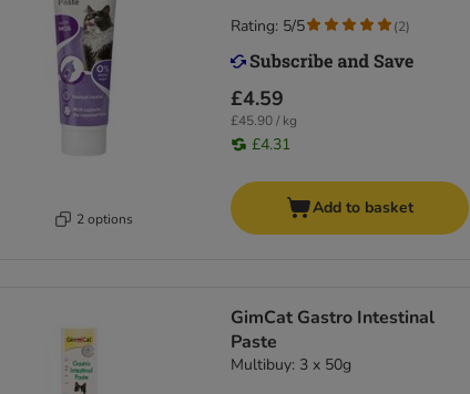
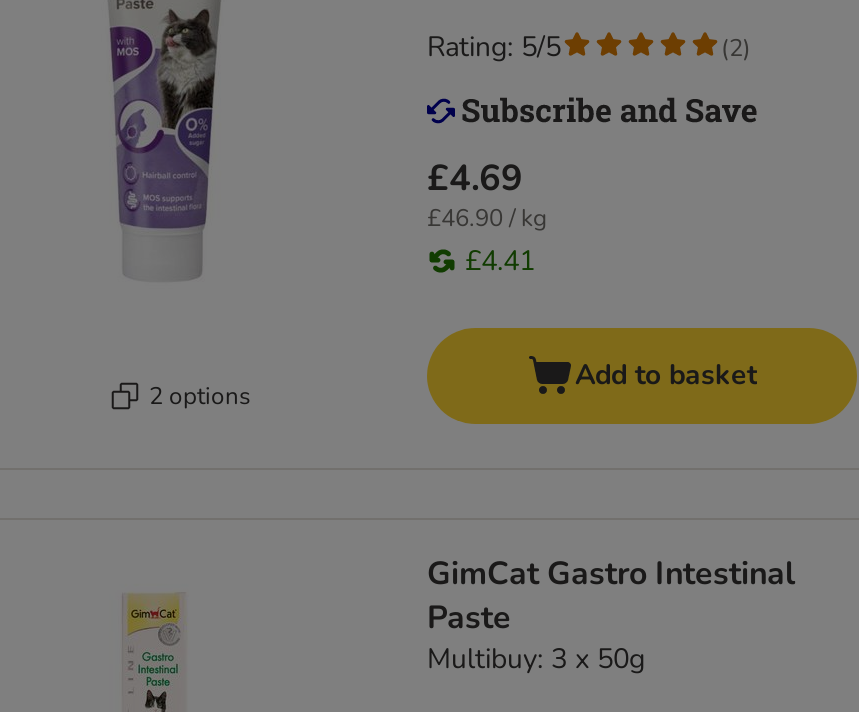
- £4.59
+ £4.69

- £45.90 / kg
+ £46.90 / kg

- £4.31
+ £4.41
